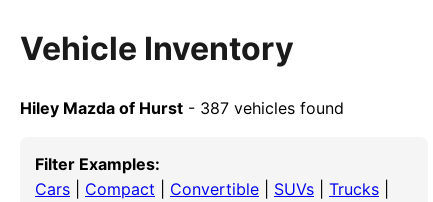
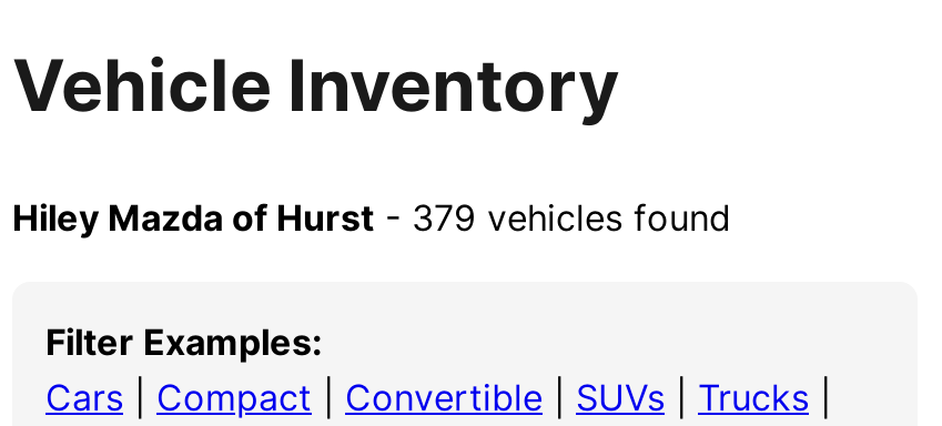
- Hiley Mazda of Hurst - 387 vehicles found
+ Hiley Mazda of Hurst - 379 vehicles found
